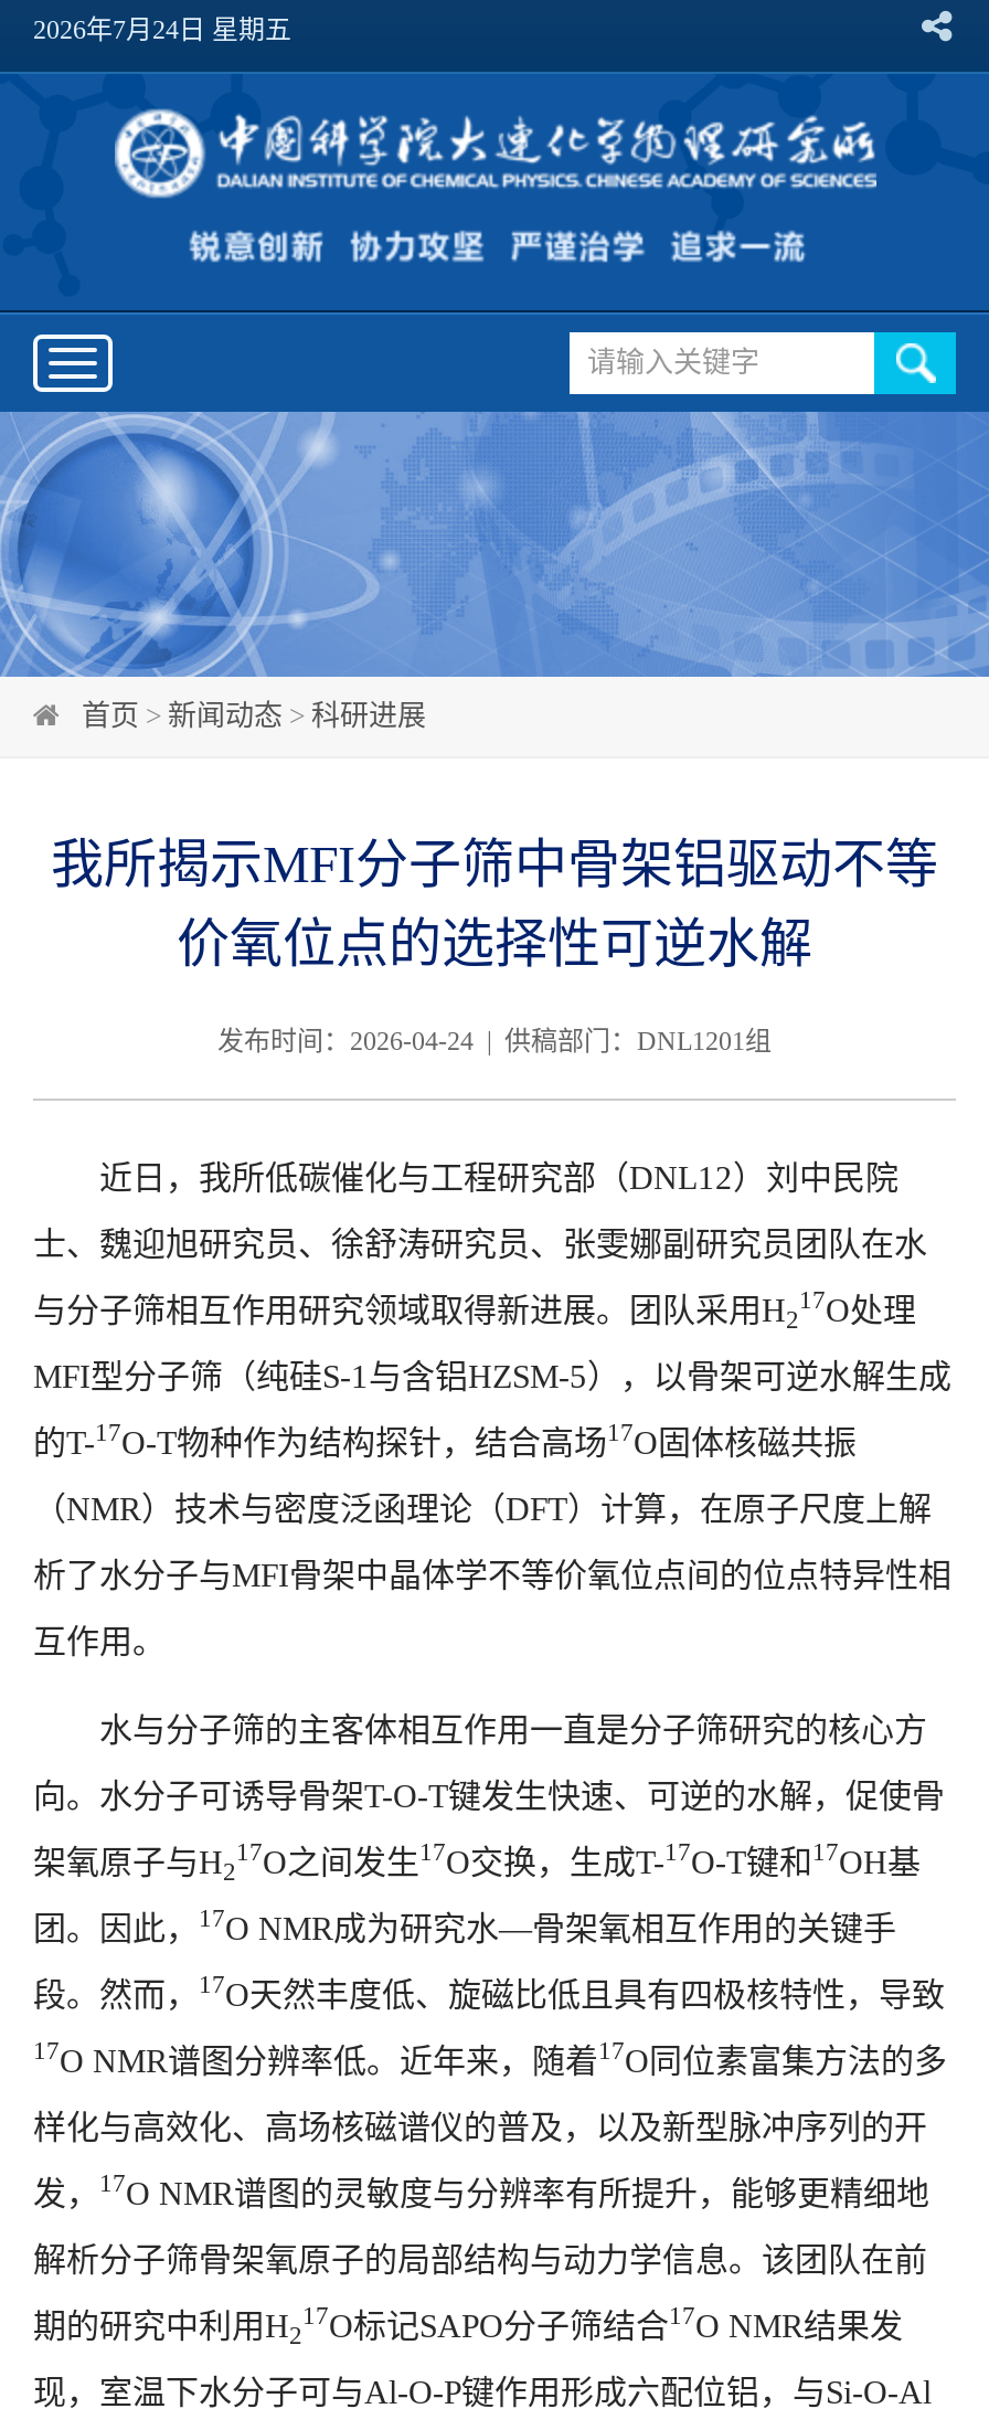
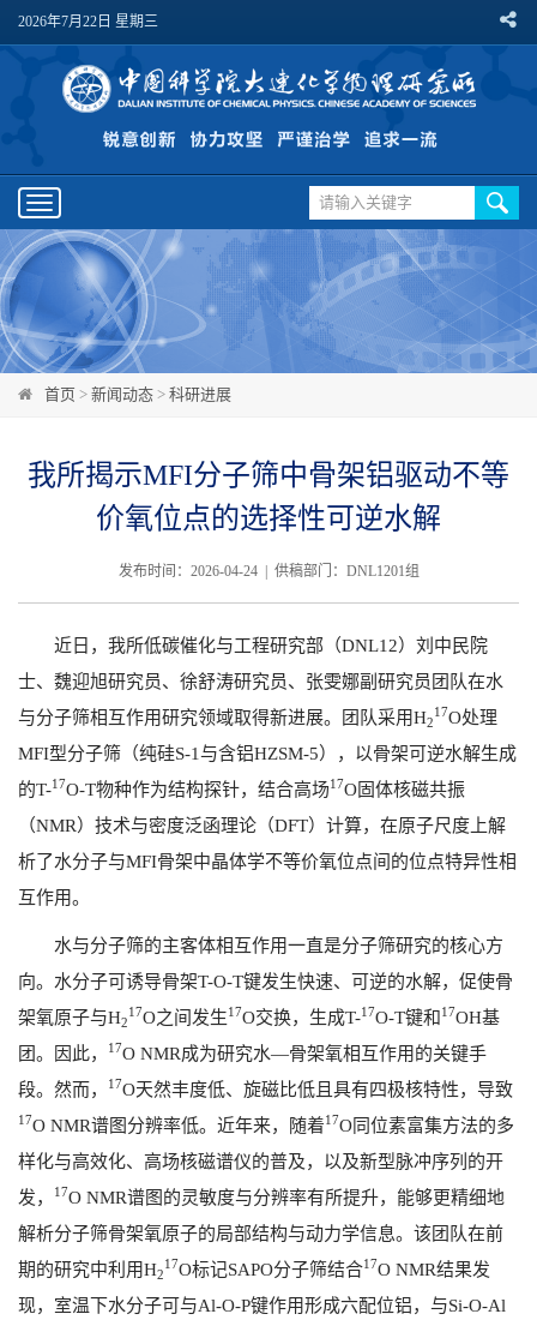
- 2026年7月24日 星期五
+ 2026年7月22日 星期三
